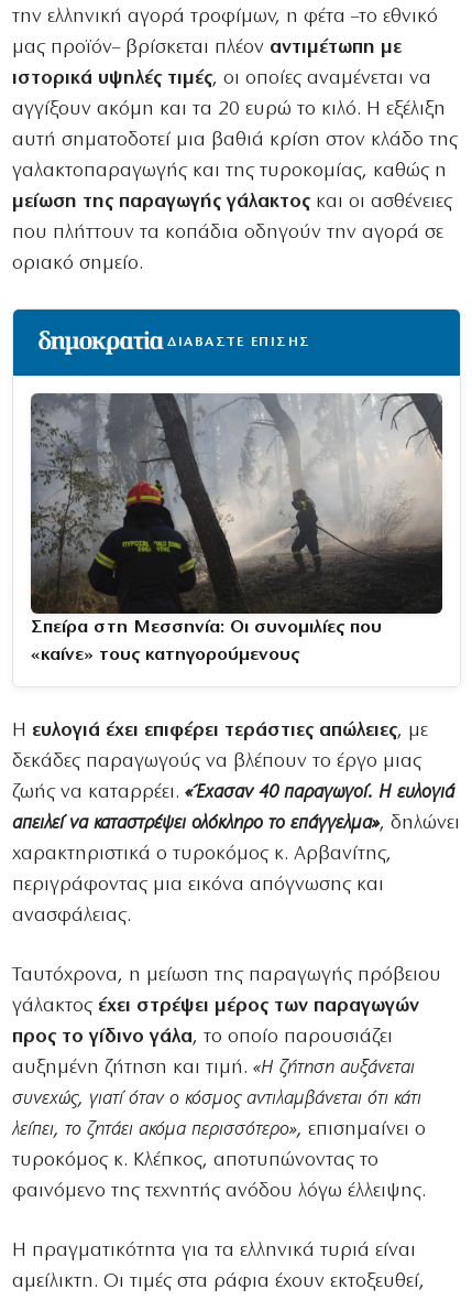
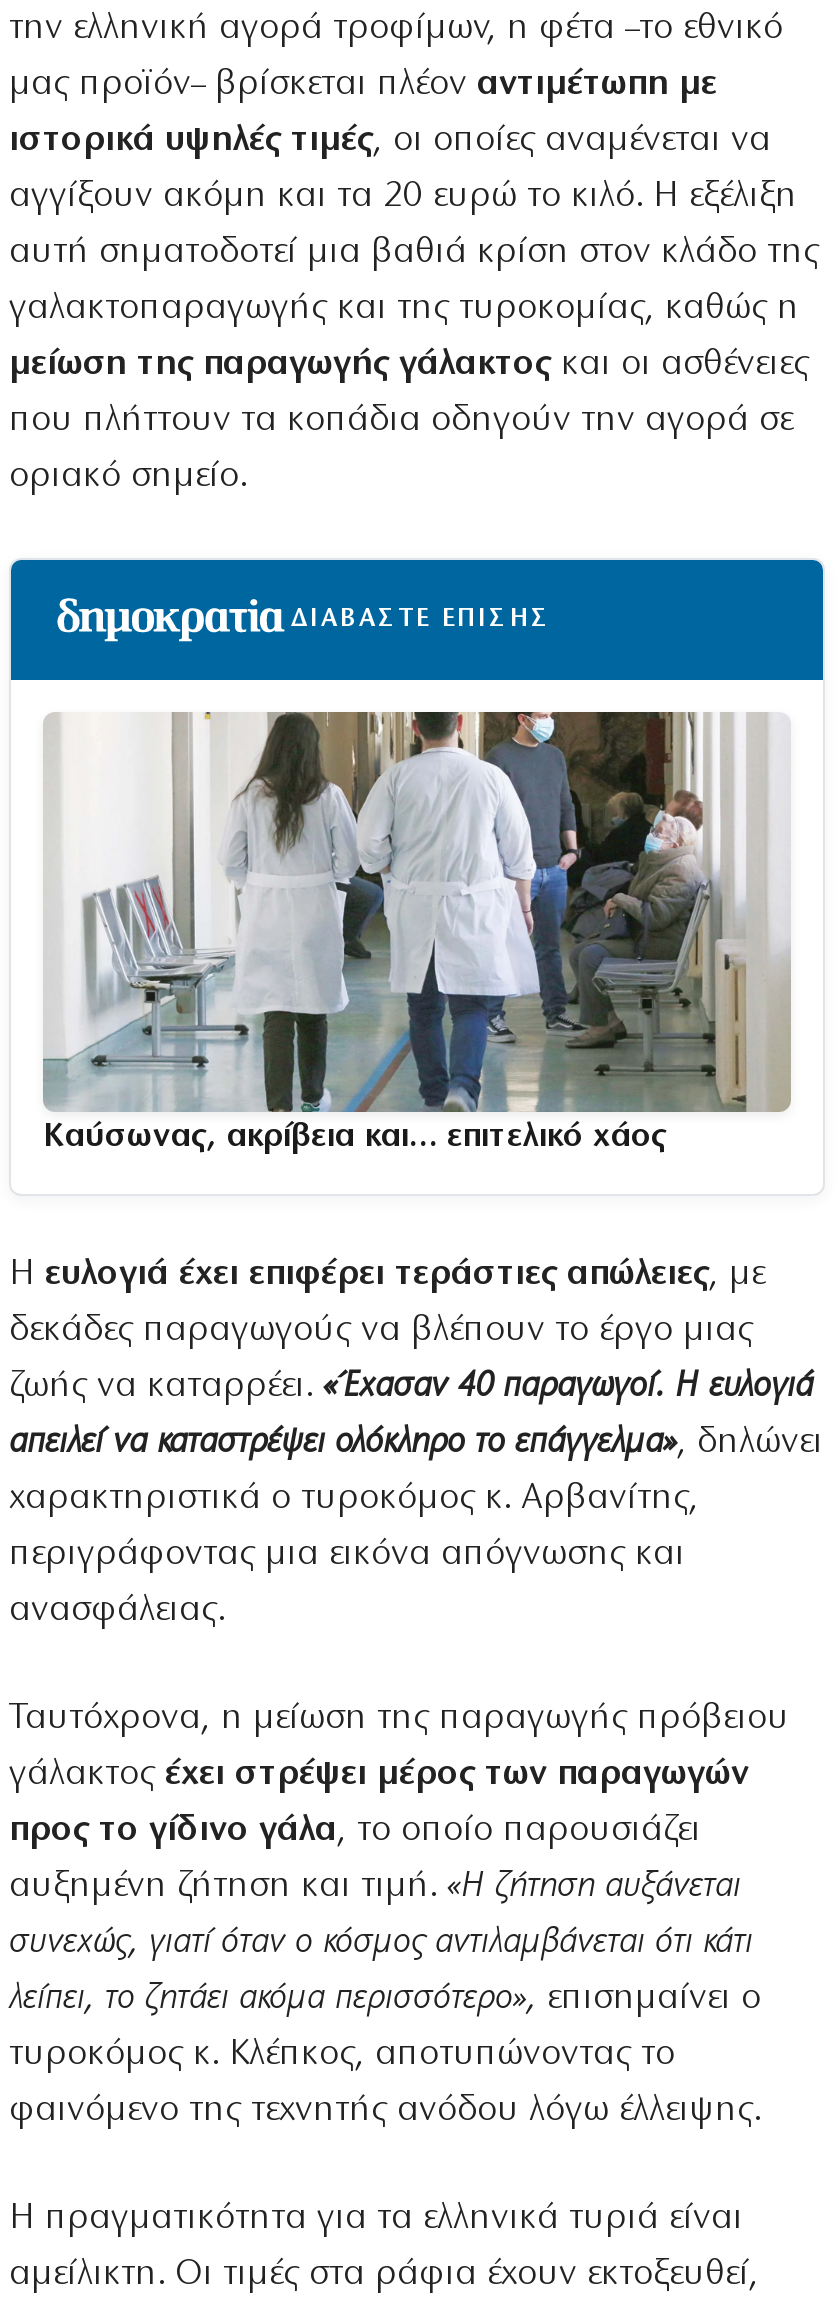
- [image]
- Σπείρα στη Μεσσηνία: Οι συνομιλίες που
- «καίνε» τους κατηγορούμενους
+ [image]
+ Καύσωνας, ακρίβεια και… επιτελικό χάος
